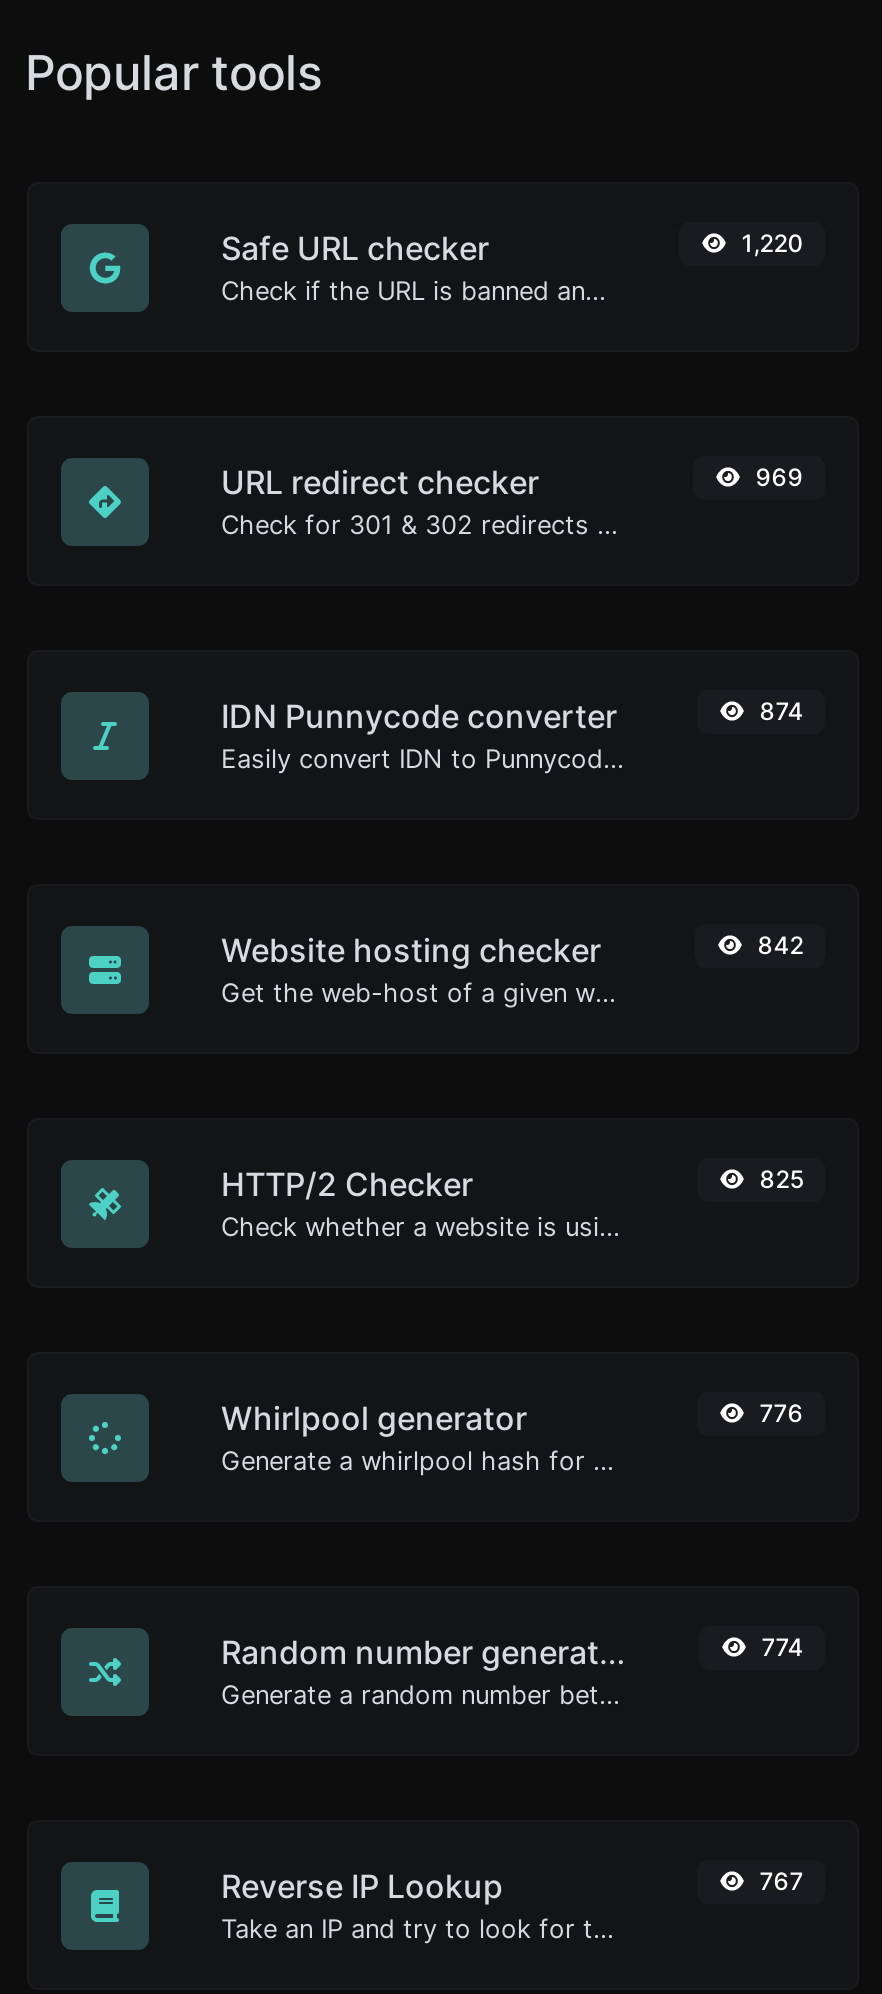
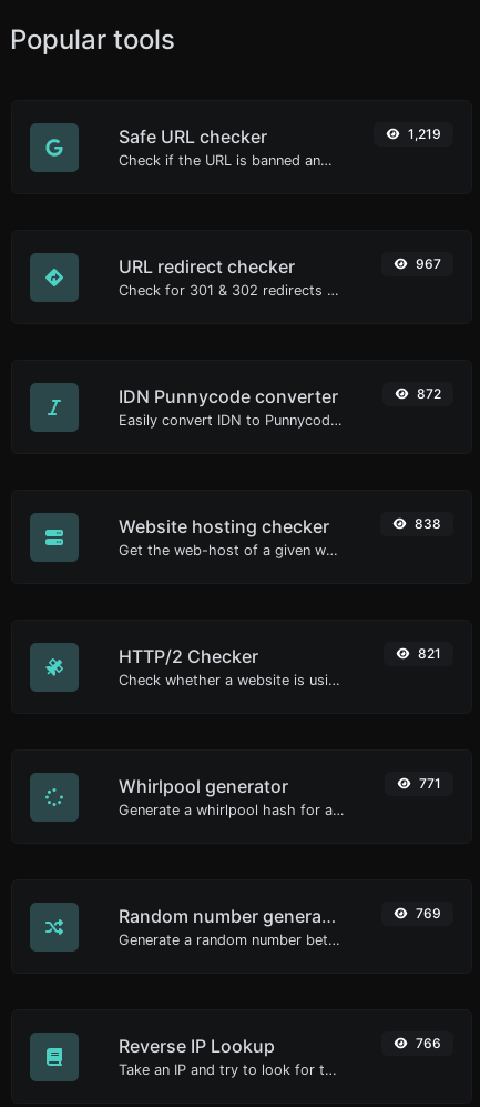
- 1,220
+ 1,219

- 969
+ 967

- 874
+ 872

- 842
+ 838

- 825
+ 821

- 776
+ 771

- 774
+ 769

- 767
+ 766
